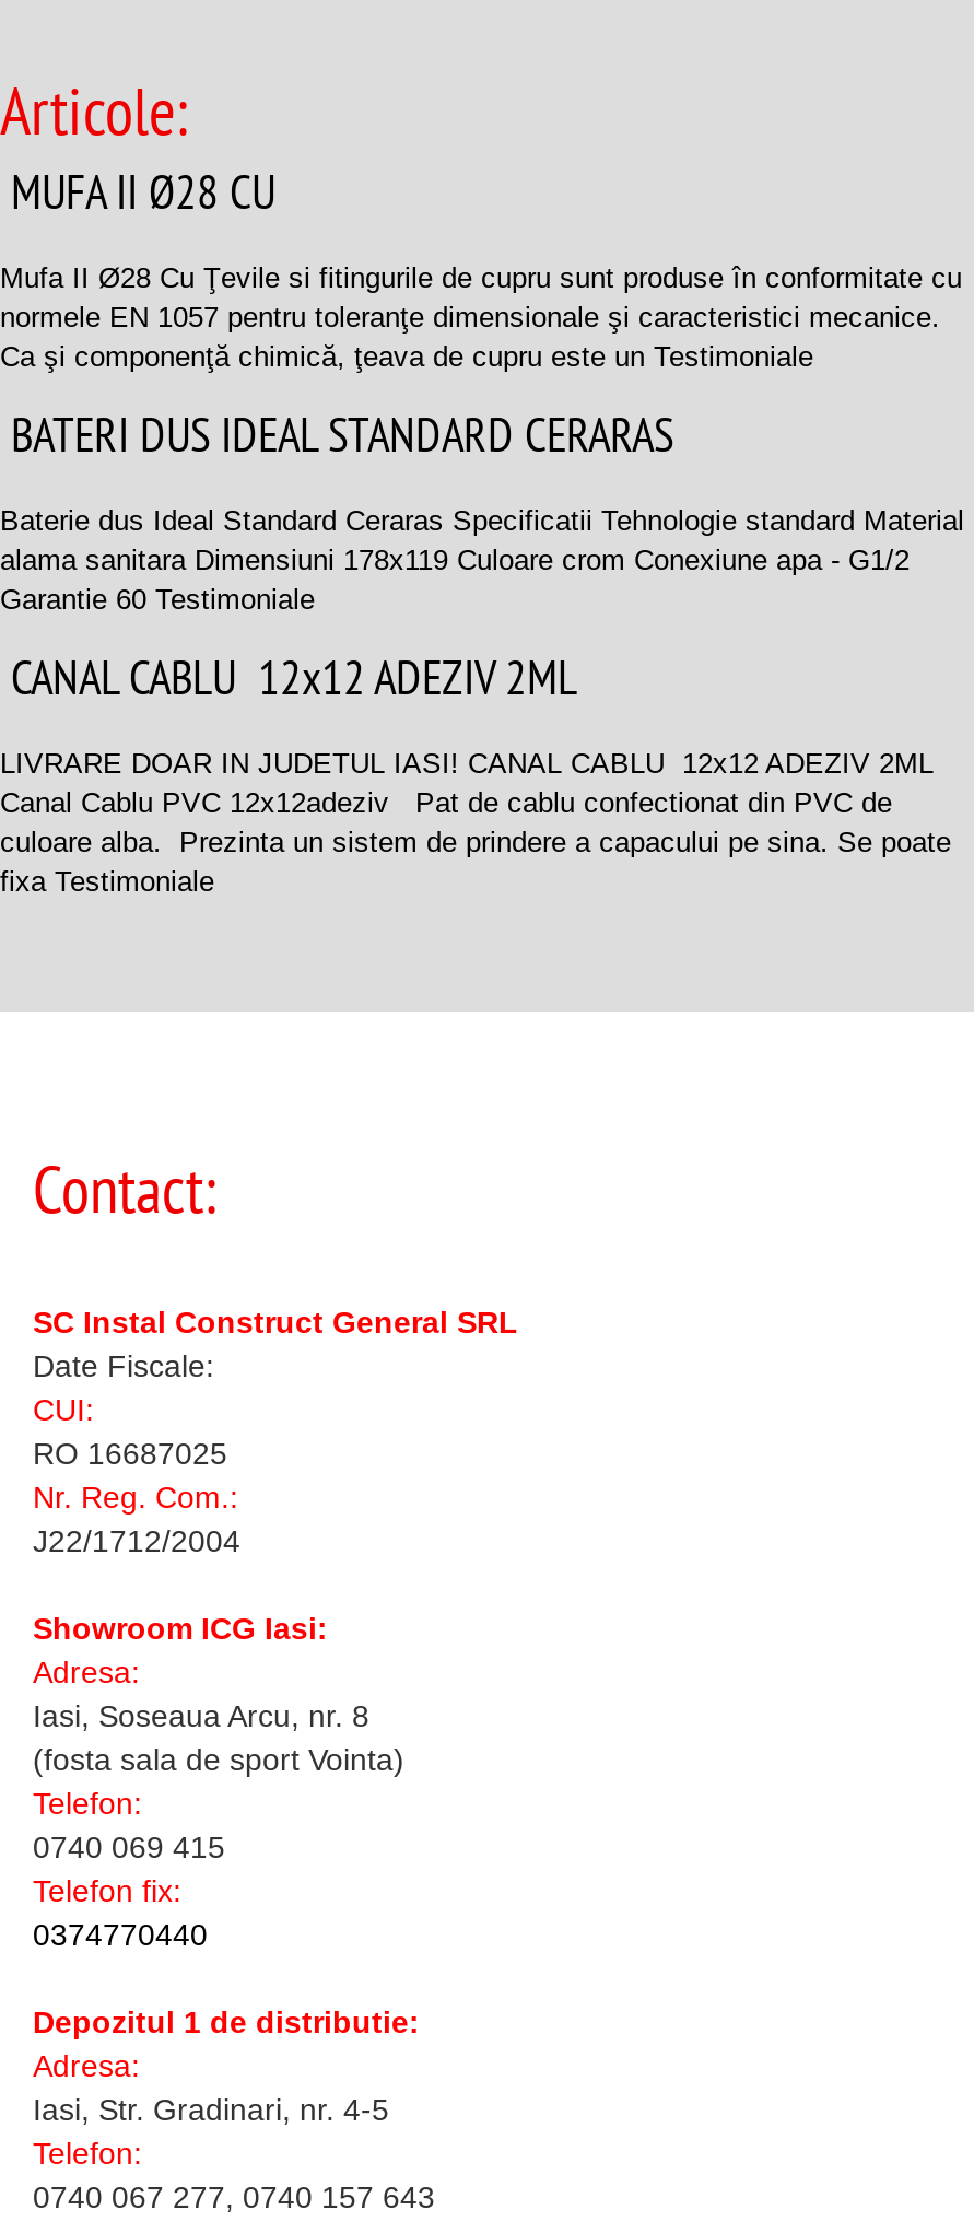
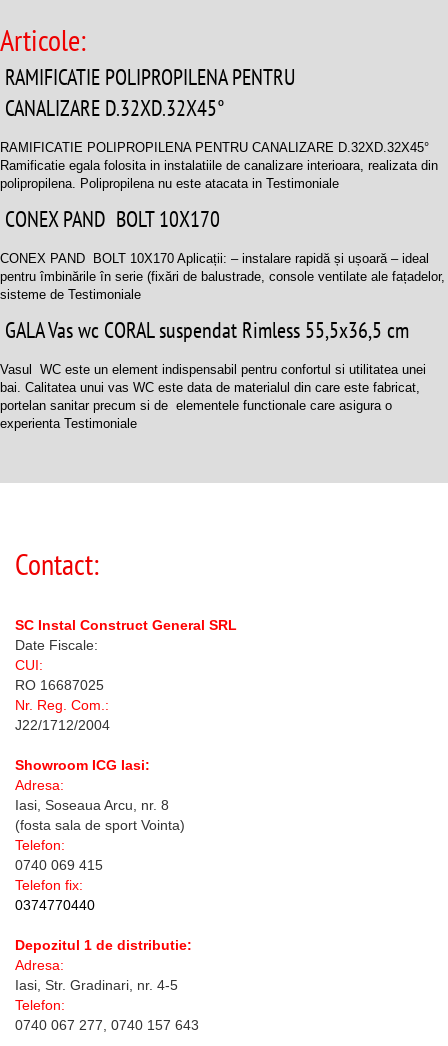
- MUFA II Ø28 CU
+ RAMIFICATIE POLIPROPILENA PENTRU
+ CANALIZARE D.32XD.32X45°

- Mufa II Ø28 Cu Ţevile si fitingurile de cupru sunt produse în conformitate cu
- normele EN 1057 pentru toleranţe dimensionale şi caracteristici mecanice.
- Ca şi componenţă chimică, ţeava de cupru este un Testimoniale
+ RAMIFICATIE POLIPROPILENA PENTRU CANALIZARE D.32XD.32X45°
+ Ramificatie egala folosita in instalatiile de canalizare interioara, realizata din
+ polipropilena. Polipropilena nu este atacata in Testimoniale

- BATERI DUS IDEAL STANDARD CERARAS
+ CONEX PAND BOLT 10X170

- Baterie dus Ideal Standard Ceraras Specificatii Tehnologie standard Material
- alama sanitara Dimensiuni 178x119 Culoare crom Conexiune apa - G1/2
- Garantie 60 Testimoniale
+ CONEX PAND BOLT 10X170 Aplicații: – instalare rapidă și ușoară – ideal
+ pentru îmbinările în serie (fixări de balustrade, console ventilate ale fațadelor,
+ sisteme de Testimoniale

- CANAL CABLU 12x12 ADEZIV 2ML
+ GALA Vas wc CORAL suspendat Rimless 55,5x36,5 cm

- LIVRARE DOAR IN JUDETUL IASI! CANAL CABLU 12x12 ADEZIV 2ML
- Canal Cablu PVC 12x12adeziv Pat de cablu confectionat din PVC de
- culoare alba. Prezinta un sistem de prindere a capacului pe sina. Se poate
- fixa Testimoniale
+ Vasul WC este un element indispensabil pentru confortul si utilitatea unei
+ bai. Calitatea unui vas WC este data de materialul din care este fabricat,
+ portelan sanitar precum si de elementele functionale care asigura o
+ experienta Testimoniale
